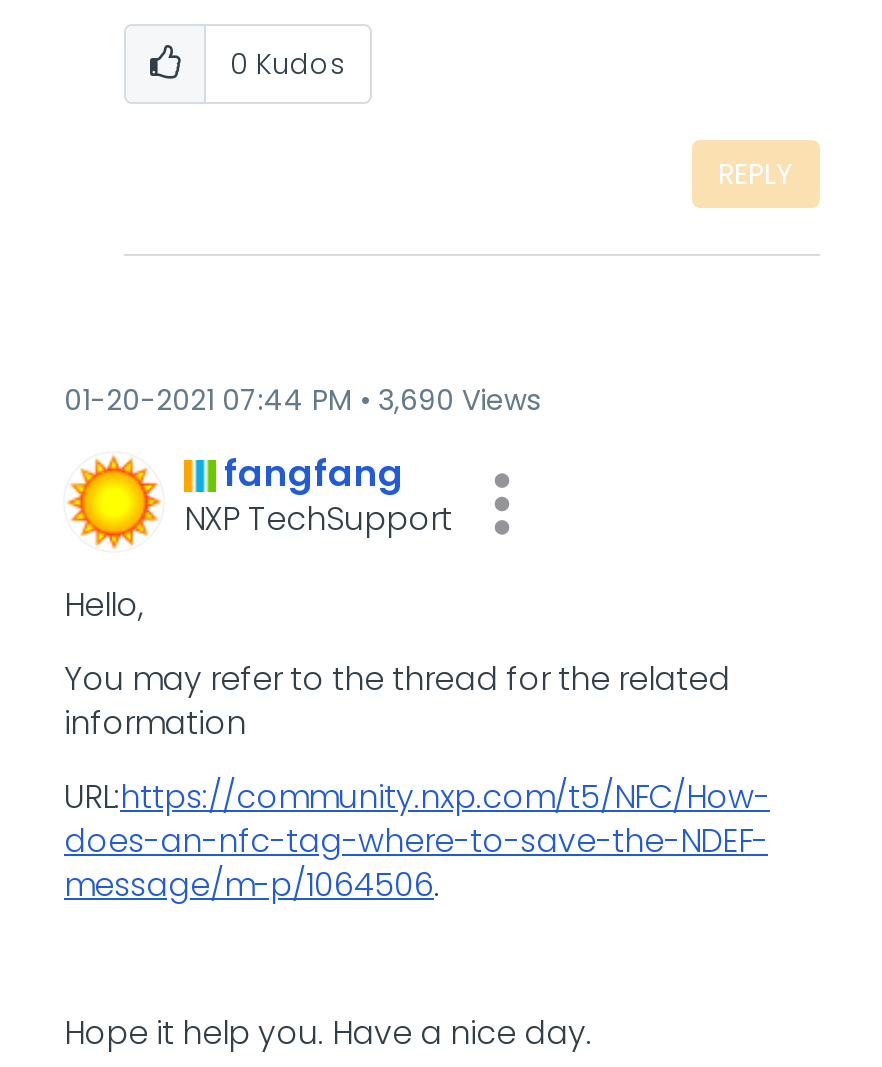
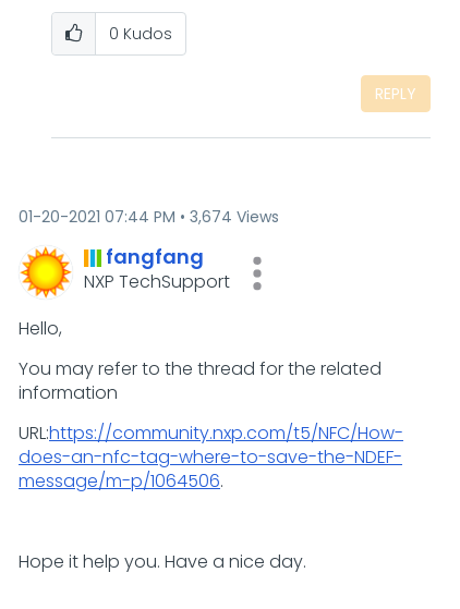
- 01-20-2021 07:44 PM 3,690 Views
+ 01-20-2021 07:44 PM 3,674 Views
